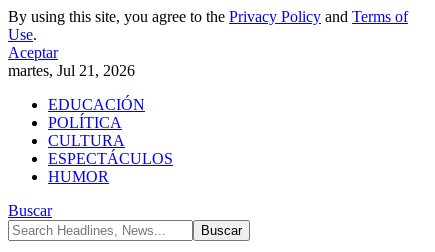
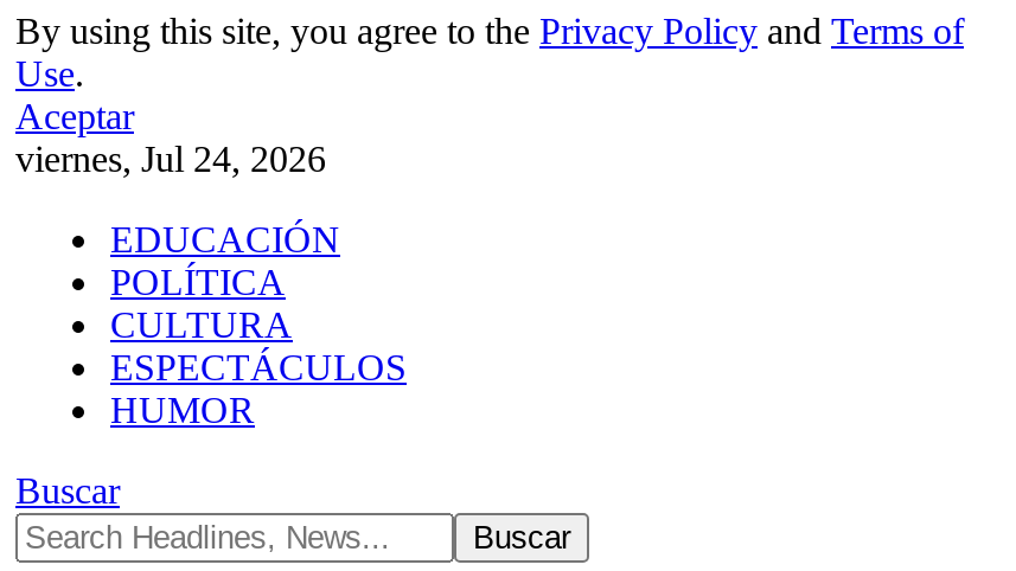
- martes, Jul 21, 2026
+ viernes, Jul 24, 2026
